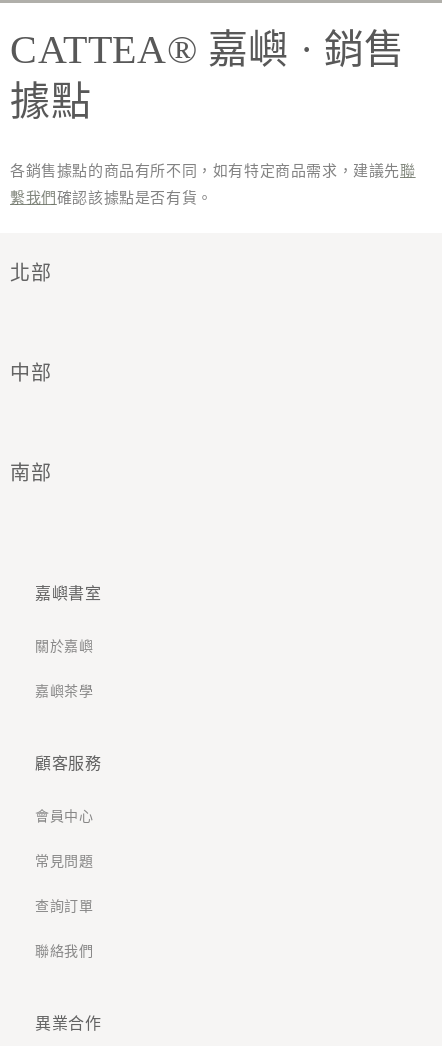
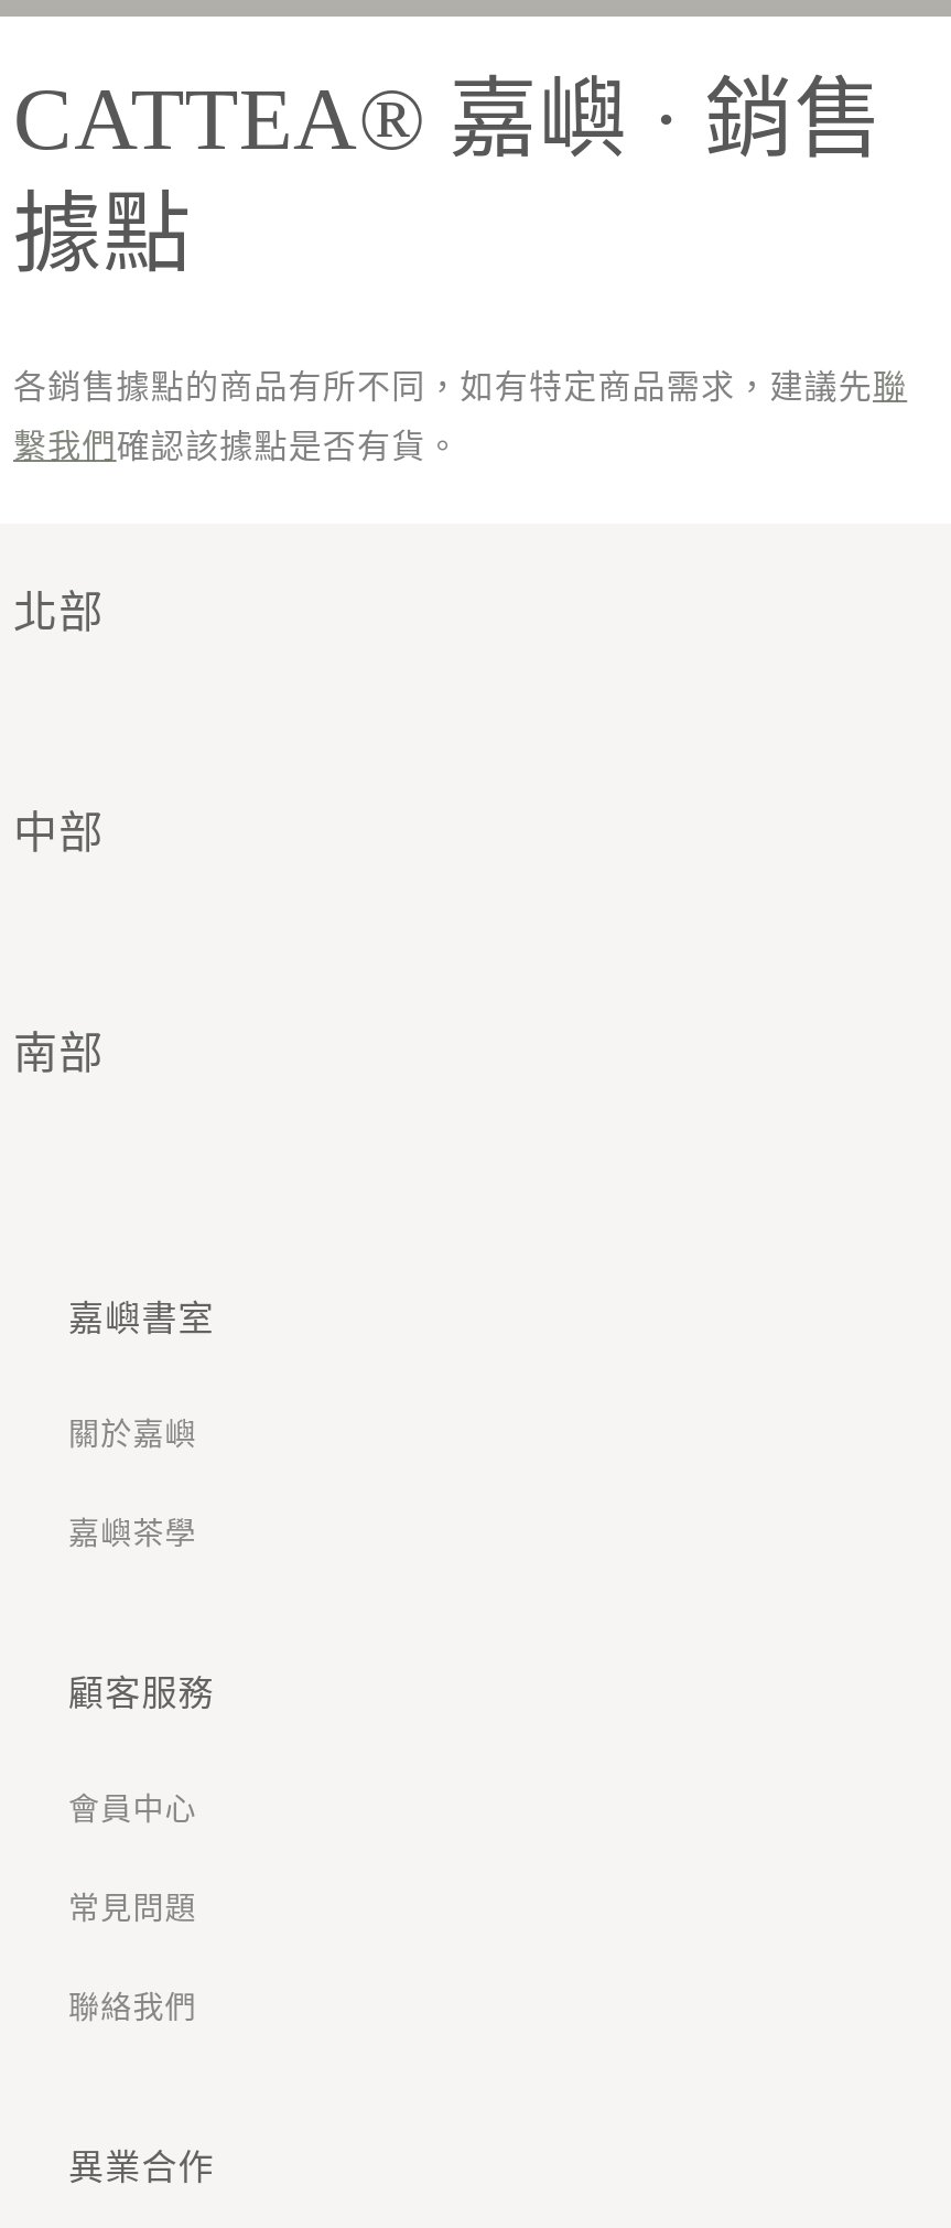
- 查詢訂單
